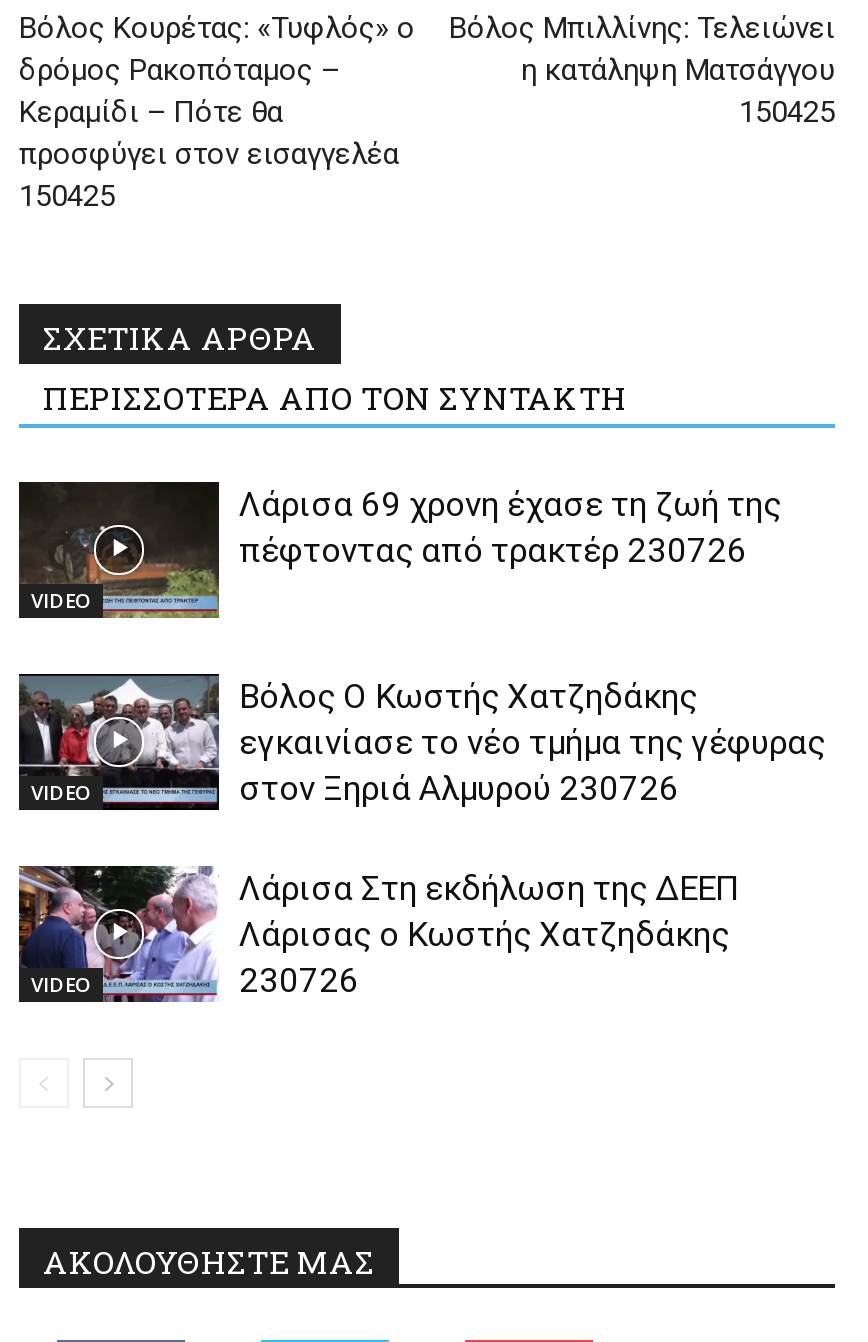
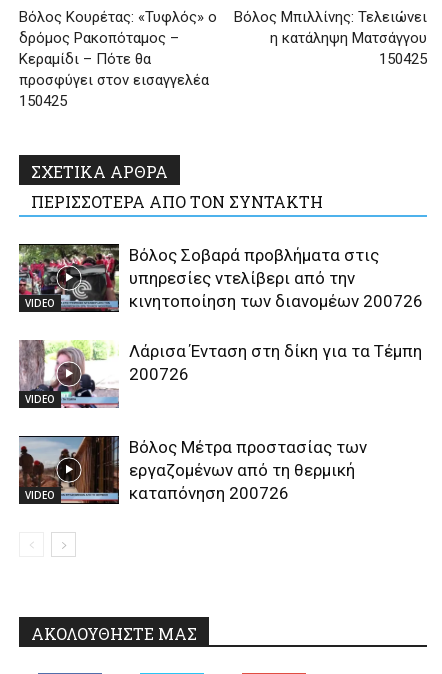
- [image]
- Λάρισα 69 χρονη έχασε τη ζωή της
- πέφτοντας από τρακτέρ 230726
+ [image]
+ Βόλος Σοβαρά προβλήματα στις
+ υπηρεσίες ντελίβερι από την
+ κινητοποίηση των διανομέων 200726

- [image]
- Βόλος Ο Κωστής Χατζηδάκης
- εγκαινίασε το νέο τμήμα της γέφυρας
- στον Ξηριά Αλμυρού 230726
+ [image]
+ Λάρισα Ένταση στη δίκη για τα Τέμπη
+ 200726

- [image]
- Λάρισα Στη εκδήλωση της ΔΕΕΠ
- Λάρισας ο Κωστής Χατζηδάκης
- 230726
+ [image]
+ Βόλος Μέτρα προστασίας των
+ εργαζομένων από τη θερμική
+ καταπόνηση 200726
